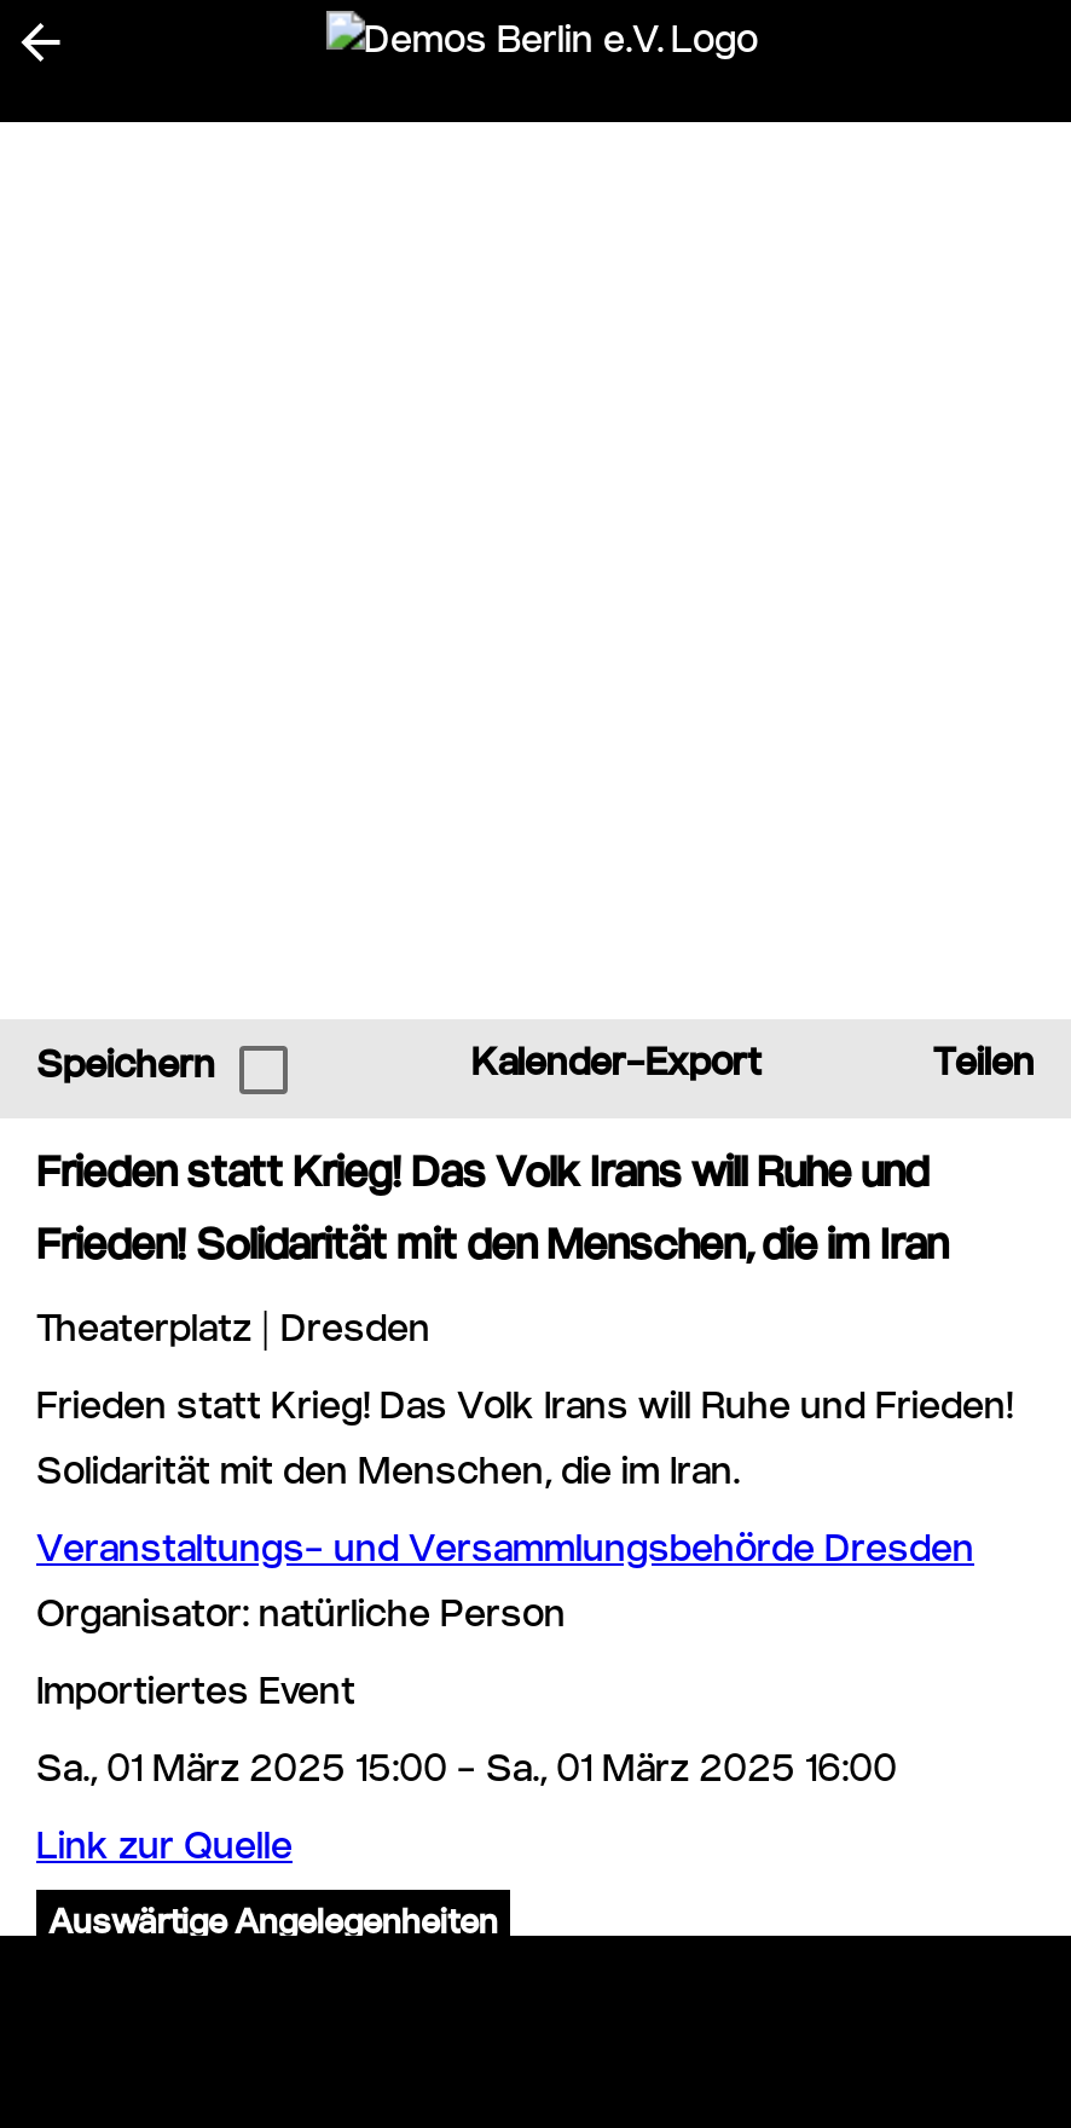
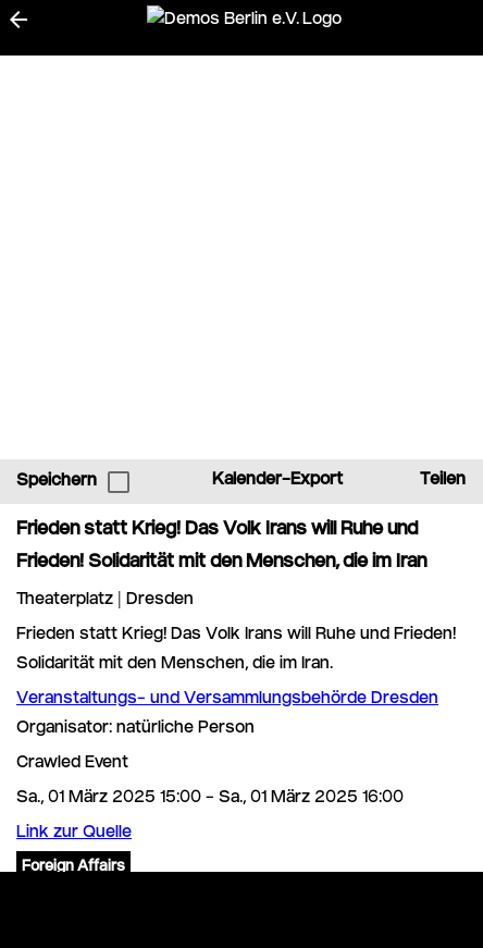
- Importiertes Event
+ Crawled Event

- Auswärtige Angelegenheiten
+ Foreign Affairs
